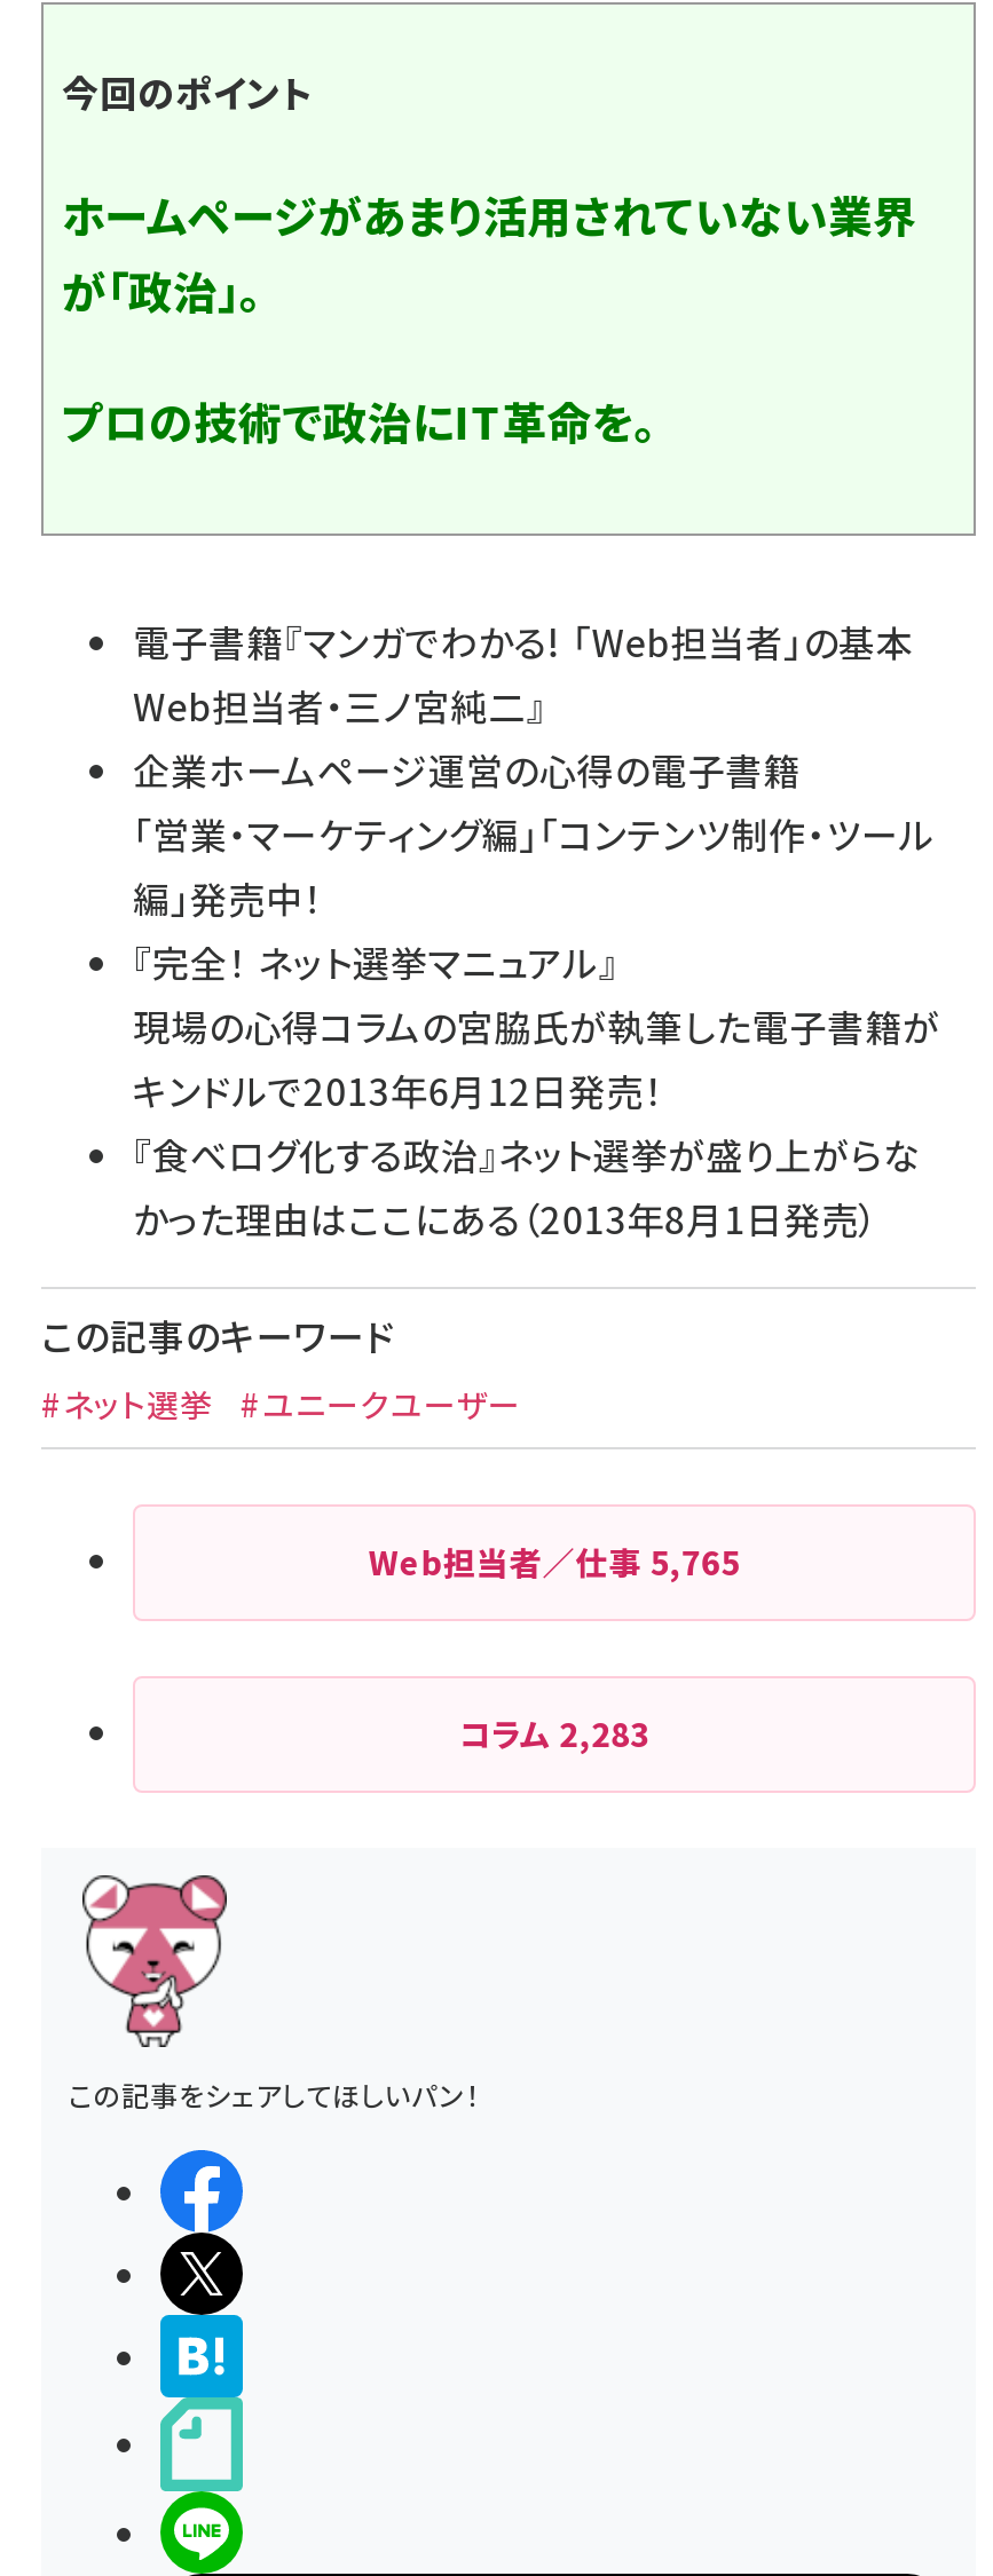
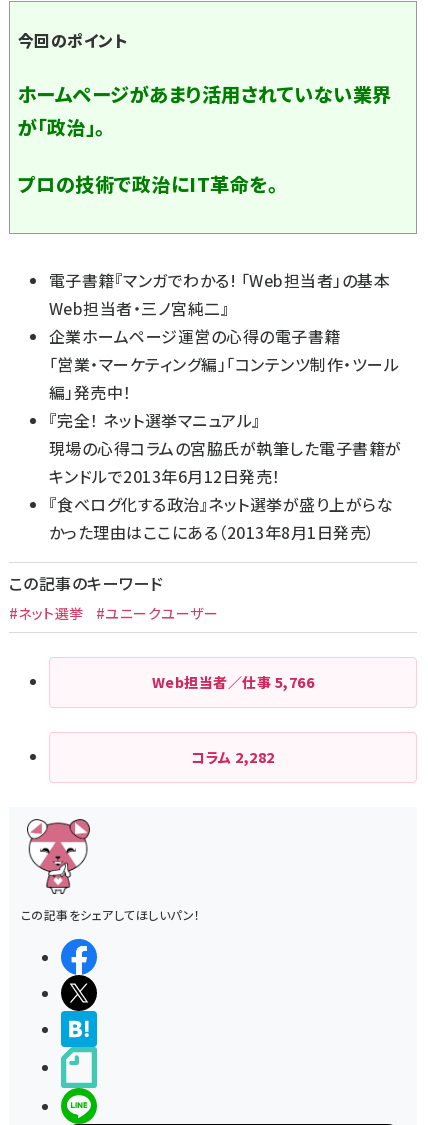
- Web担当者／仕事5,765
+ Web担当者／仕事5,766

- コラム2,283
+ コラム2,282
